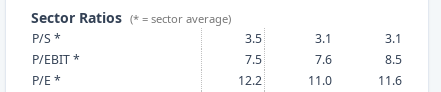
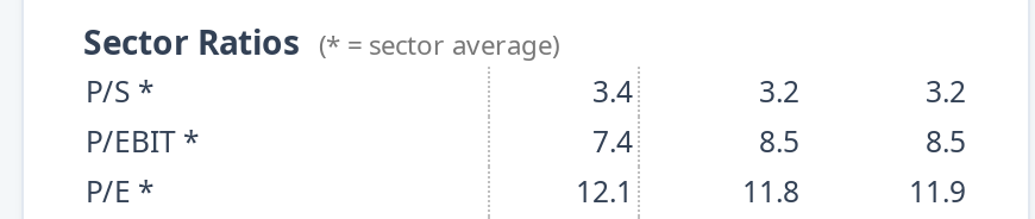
- 3.5
+ 3.4

- 3.1
+ 3.2

- 3.1
+ 3.2

- 7.5
+ 7.4

- 7.6
+ 8.5

- 12.2
+ 12.1

- 11.0
+ 11.8

- 11.6
+ 11.9
